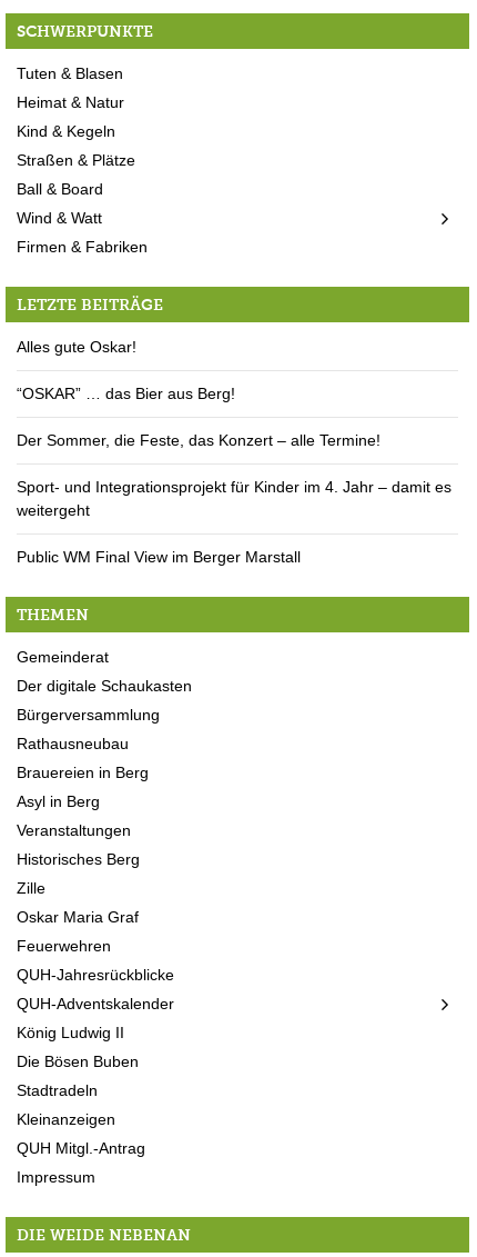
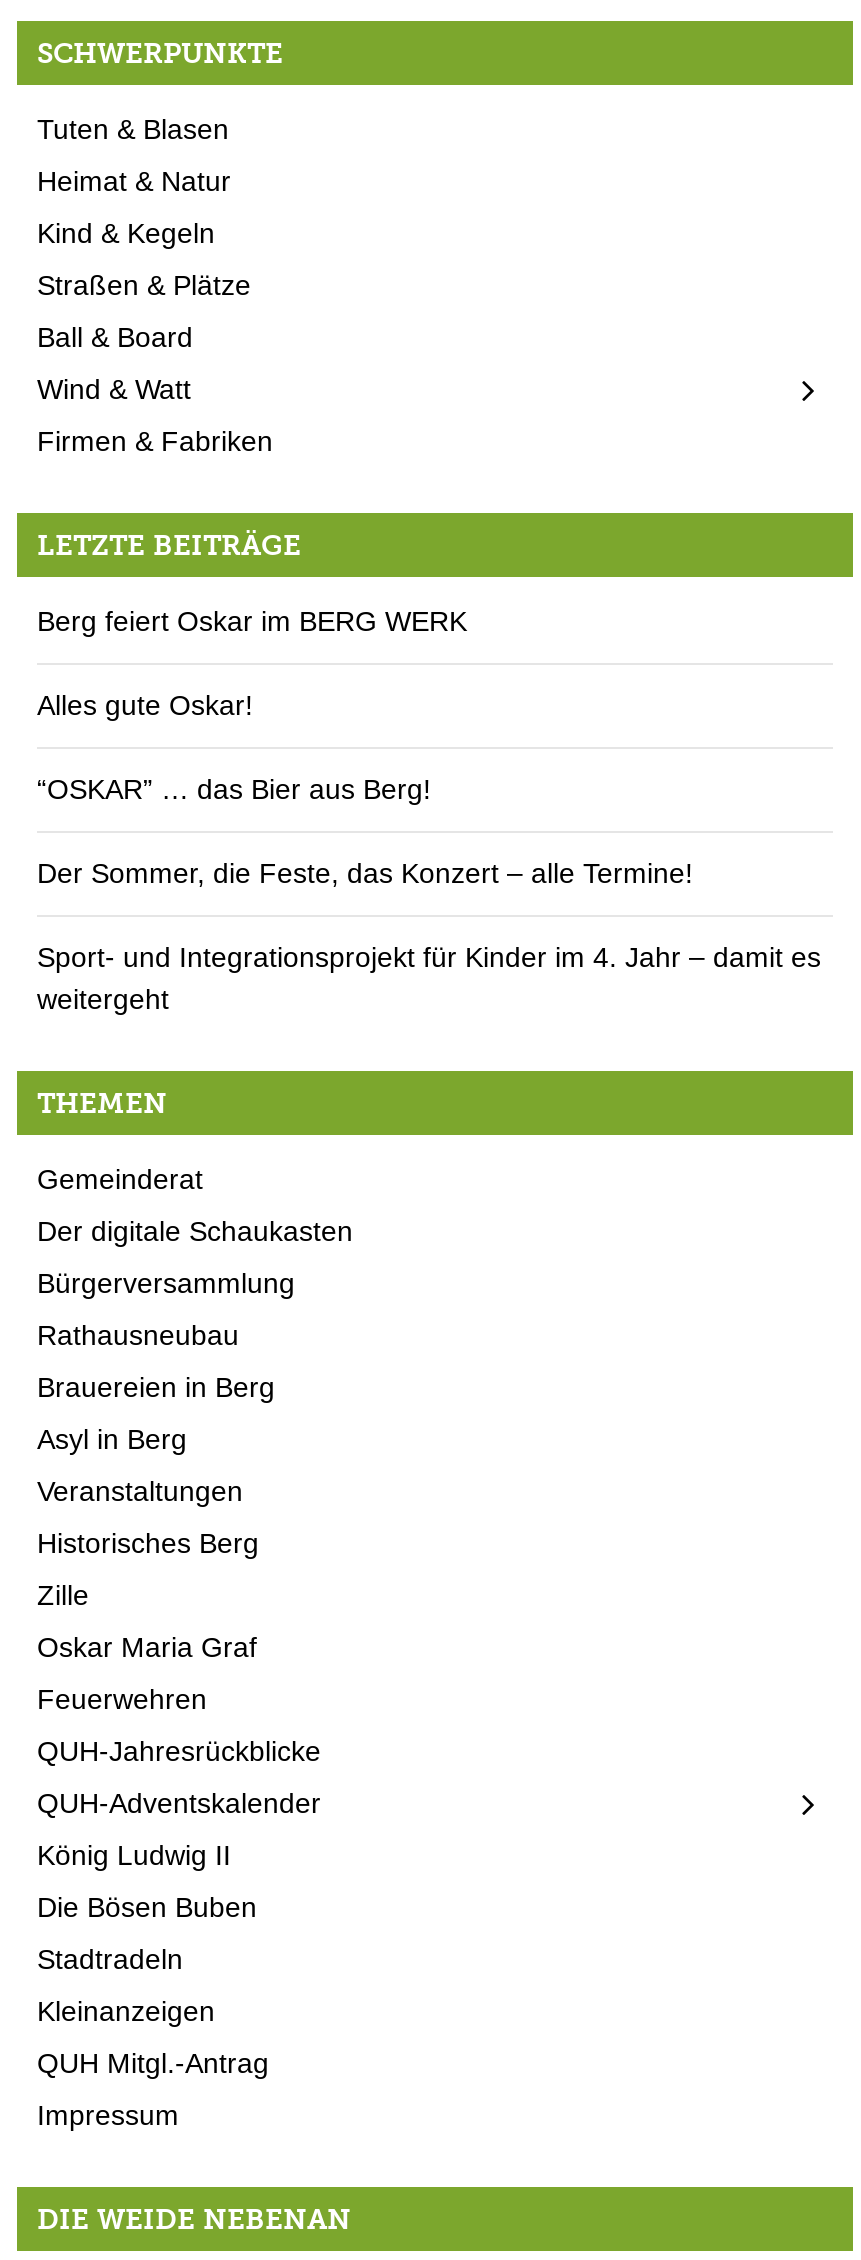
+ Berg feiert Oskar im BERG WERK

moved down: Alles gute Oskar! | “OSKAR” … das Bier aus Berg! | Der Sommer, die Feste, das Konzert – alle Termine! | Sport- und Integrationsprojekt für Kinder im 4. Jahr – damit es | weitergeht

- Public WM Final View im Berger Marstall
